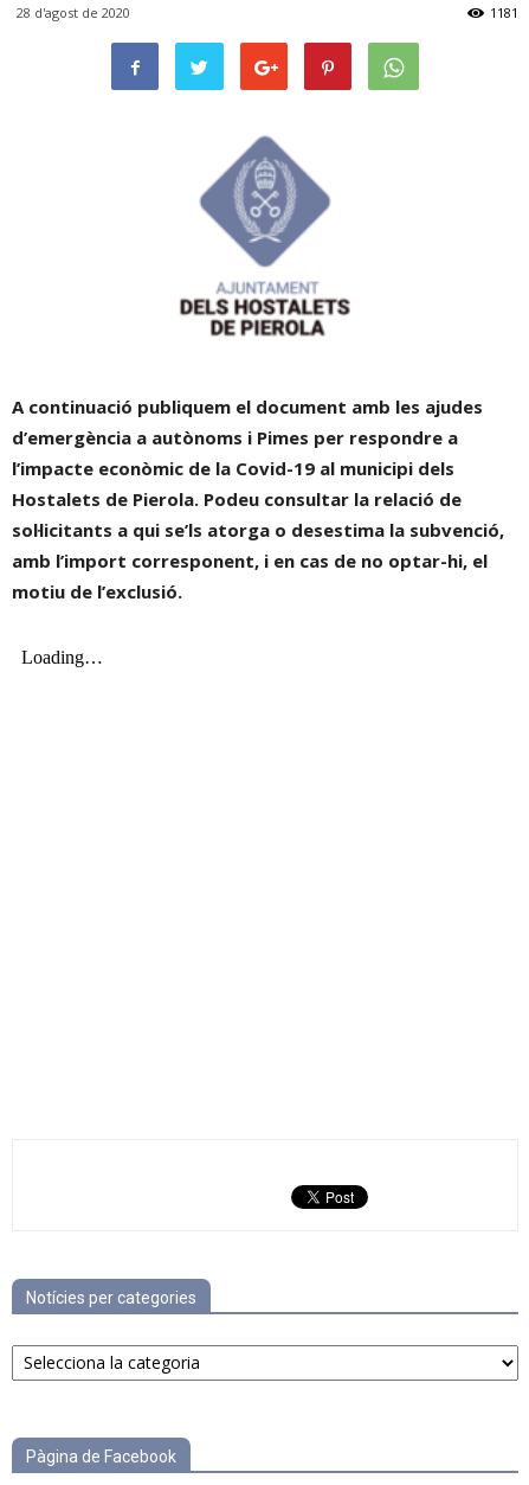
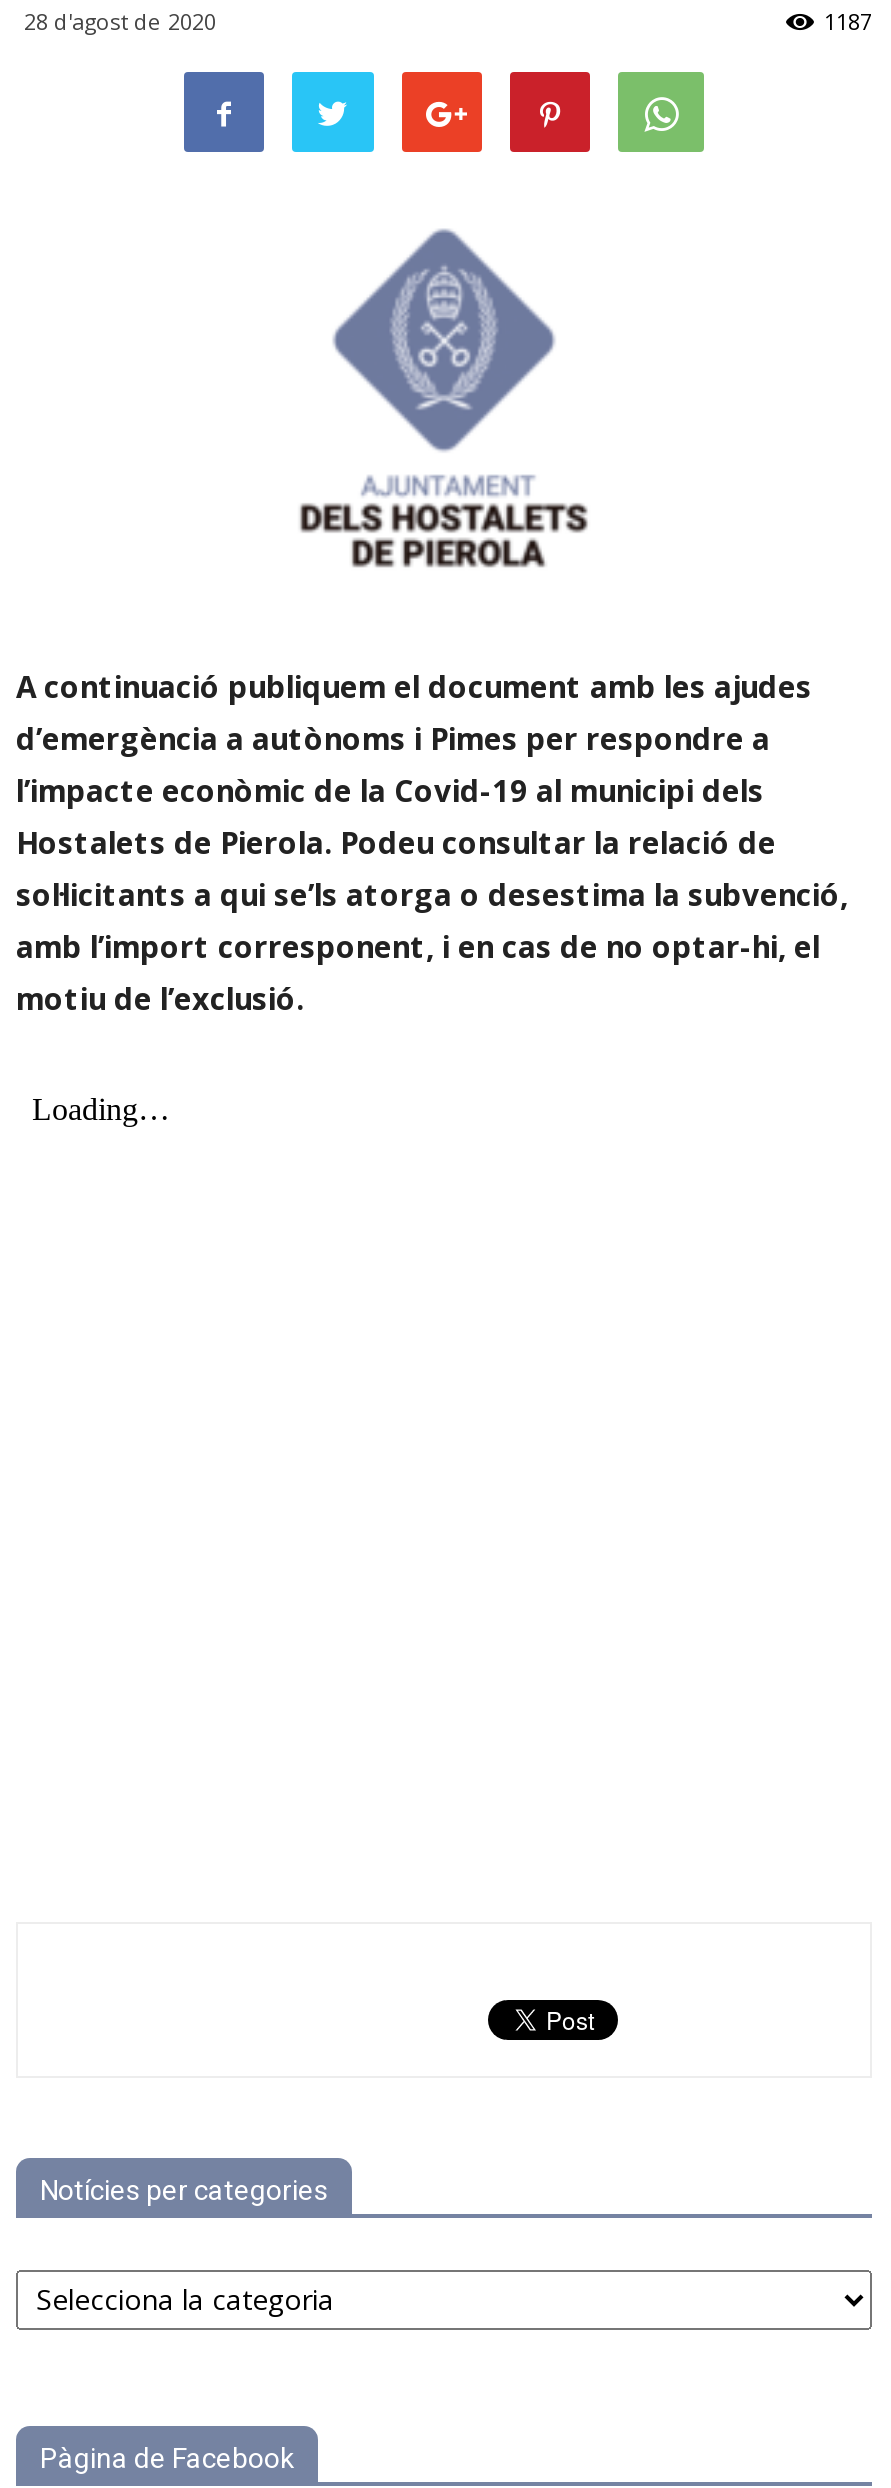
- 1181
+ 1187
